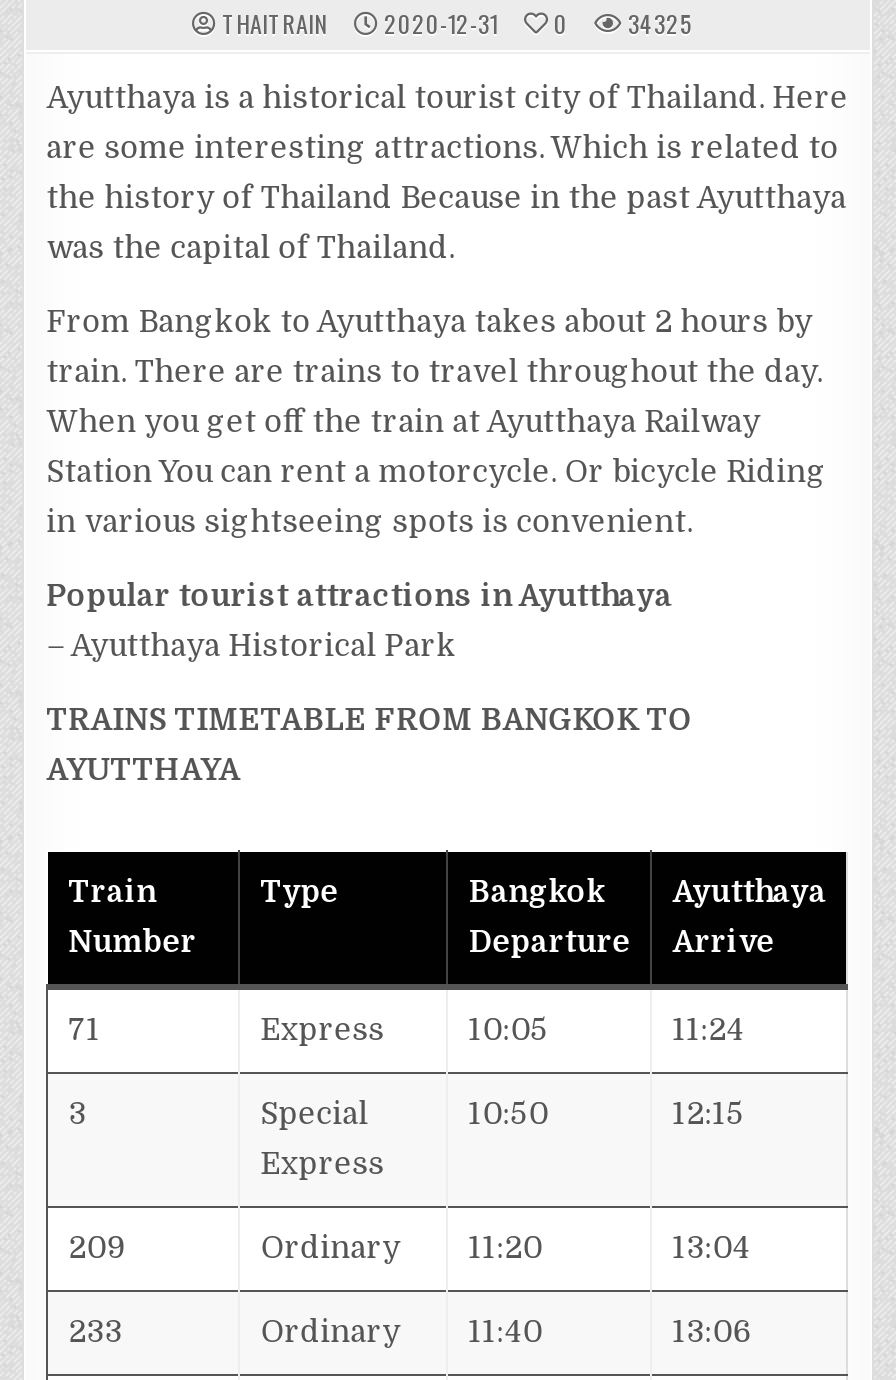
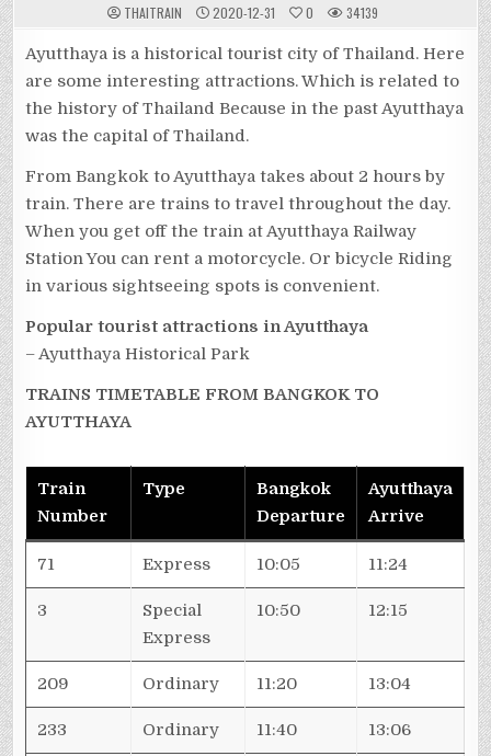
- THAITRAIN 2020-12-31 0 34325
+ THAITRAIN 2020-12-31 0 34139
